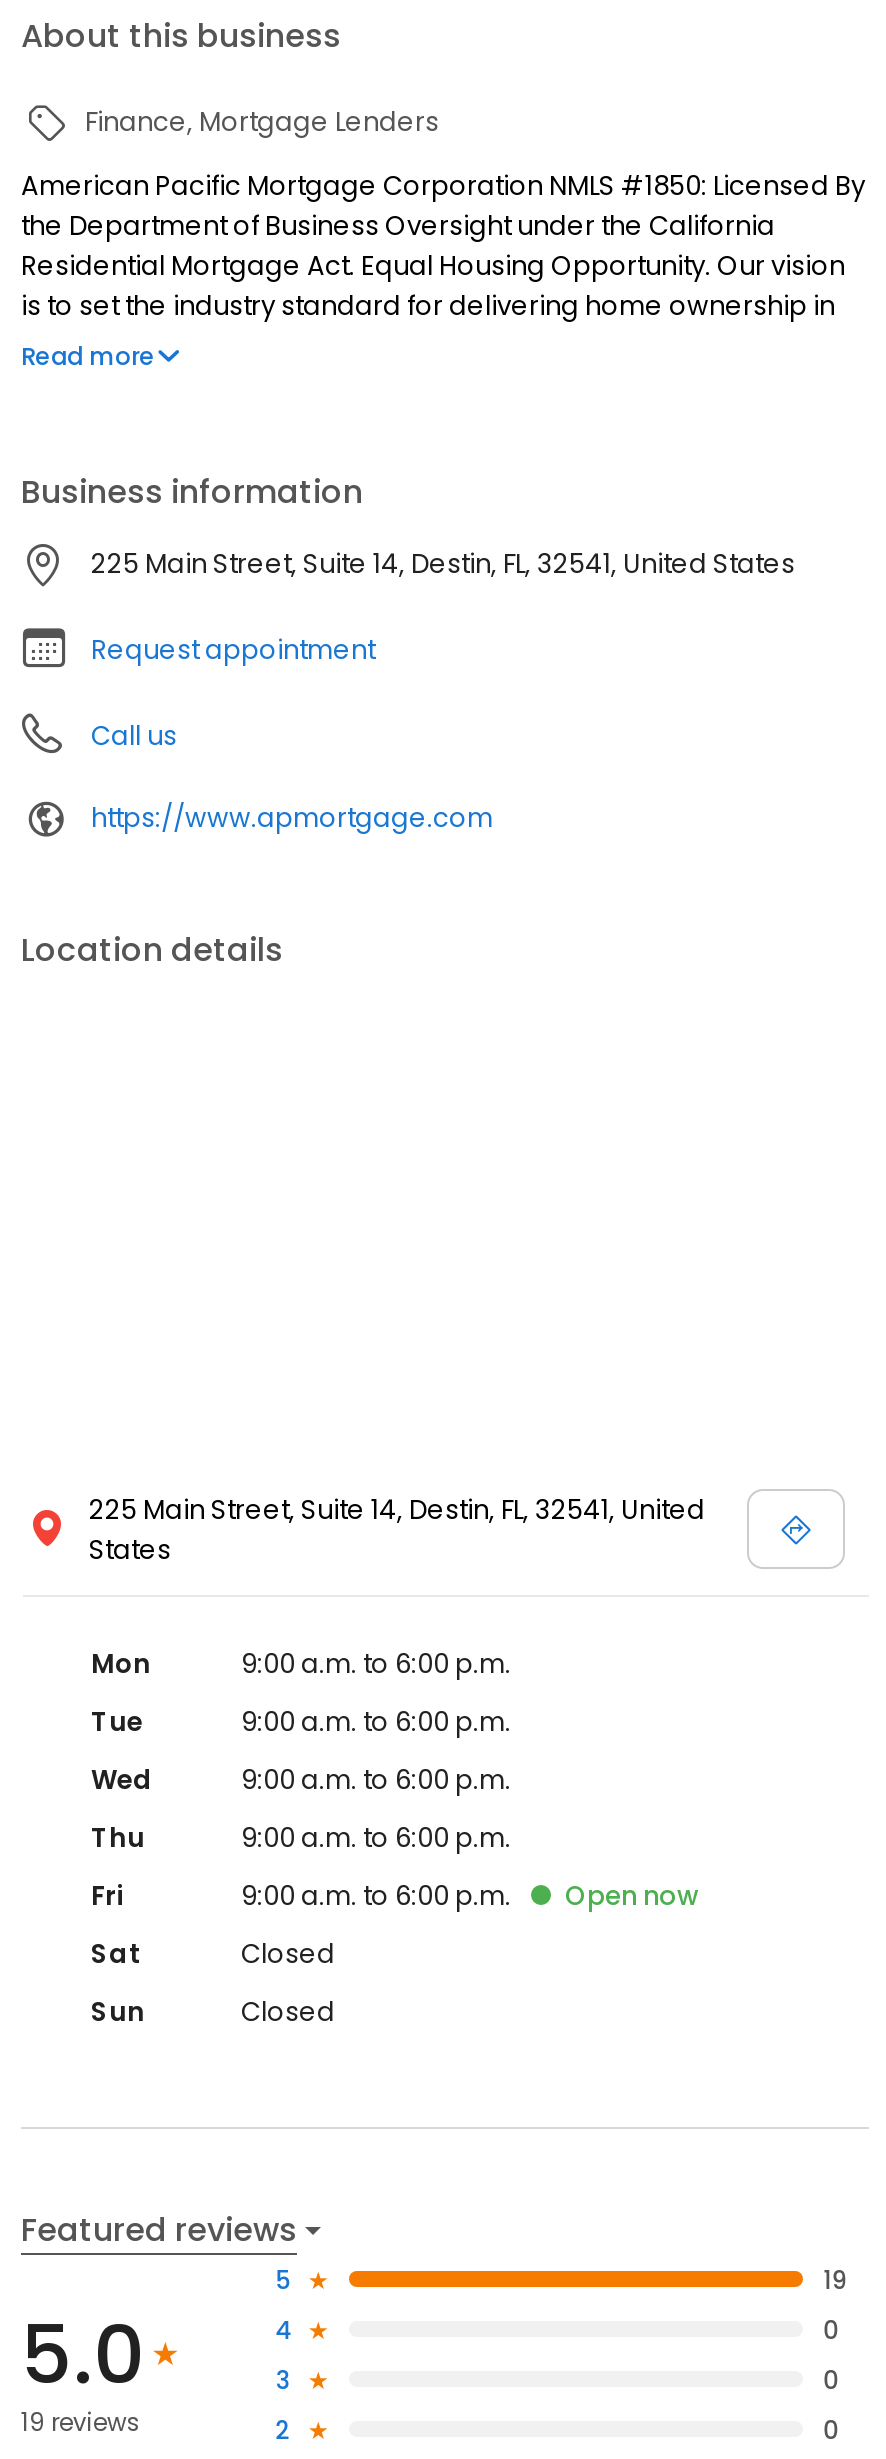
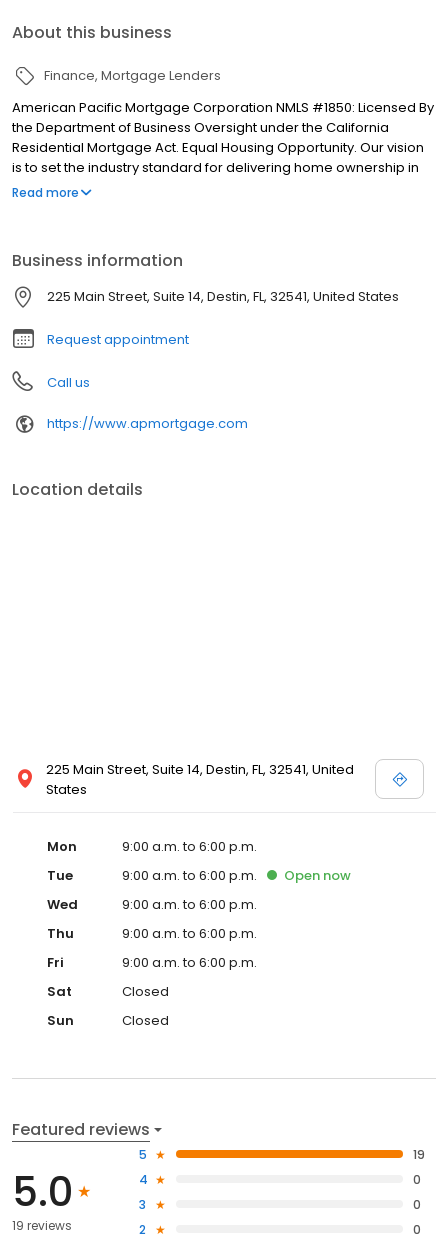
moved up: Open now
